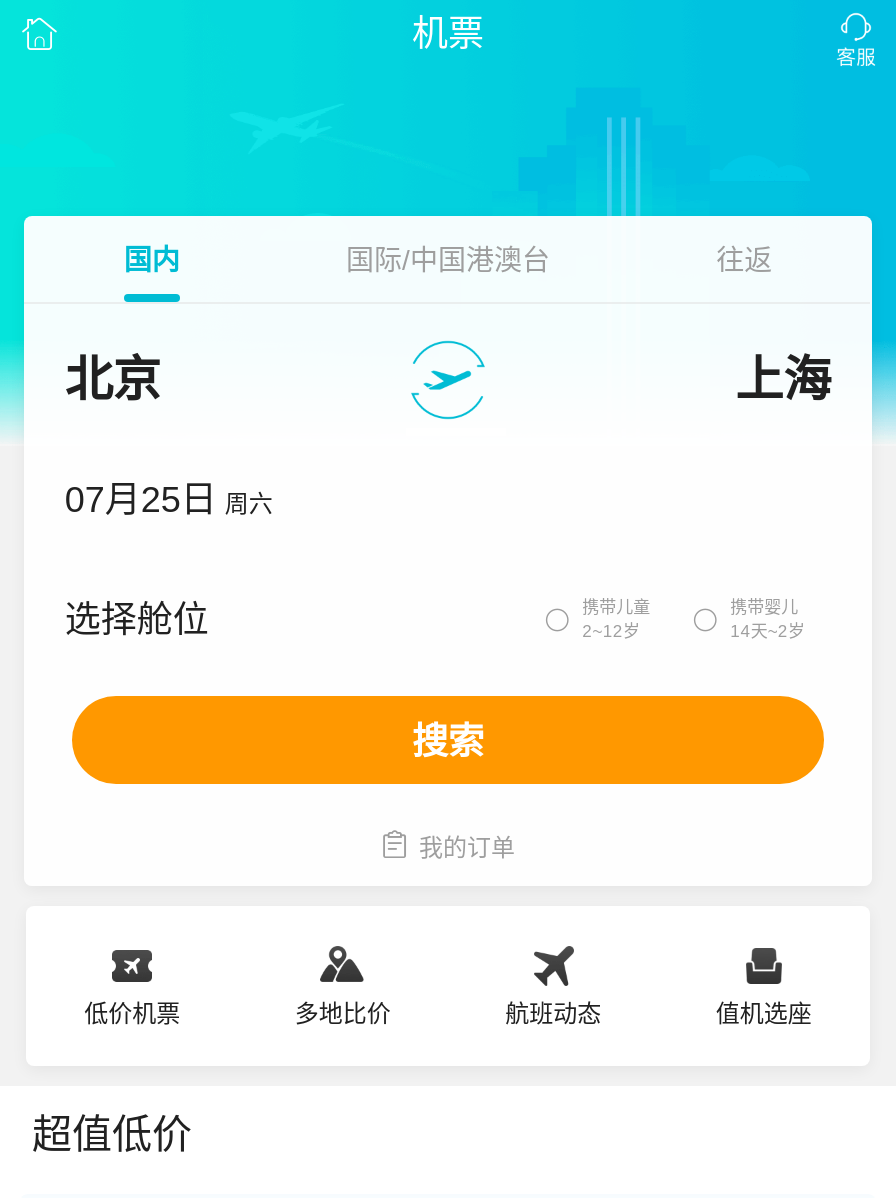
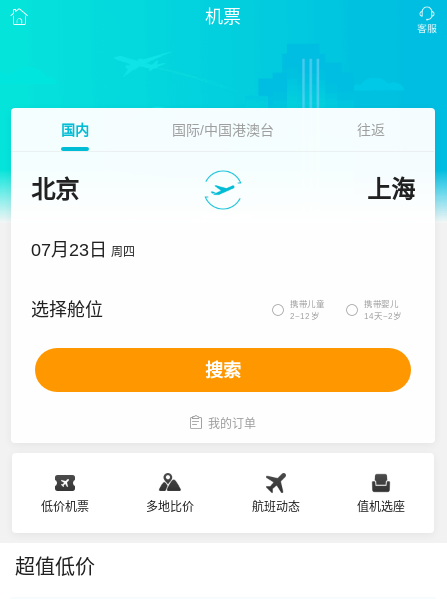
- 07月25日 周六
+ 07月23日 周四
